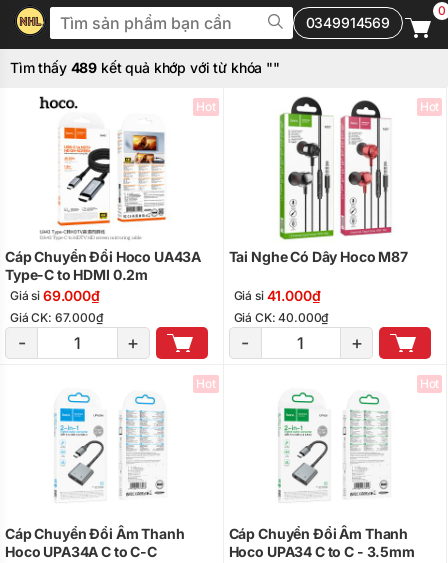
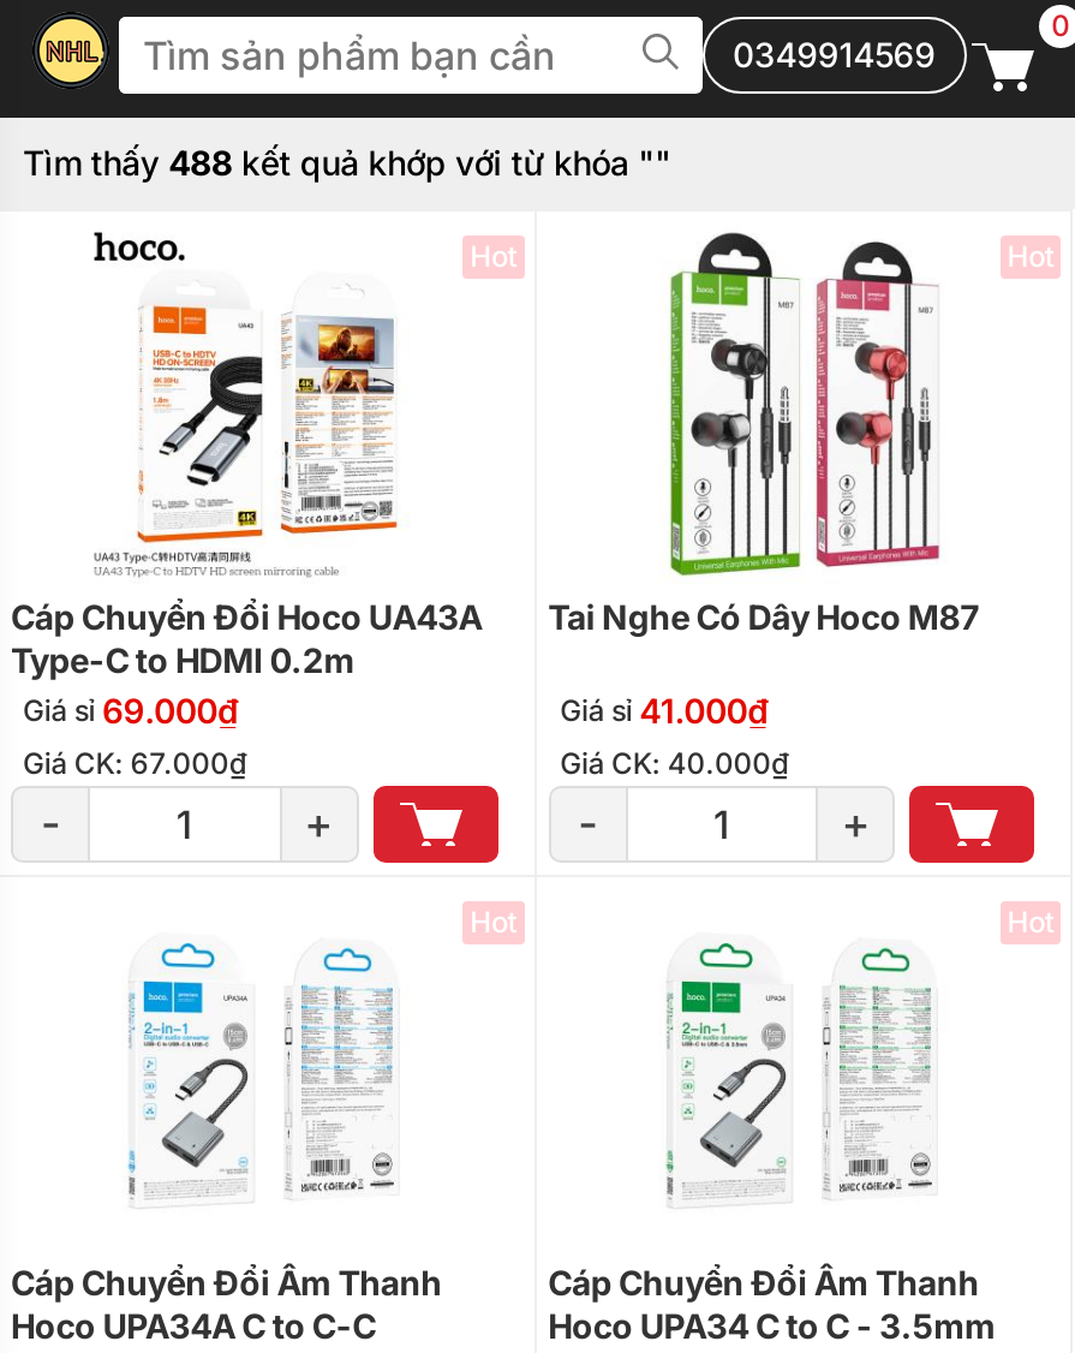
- Tìm thấy 489 kết quả khớp với từ khóa " "
+ Tìm thấy 488 kết quả khớp với từ khóa " "
